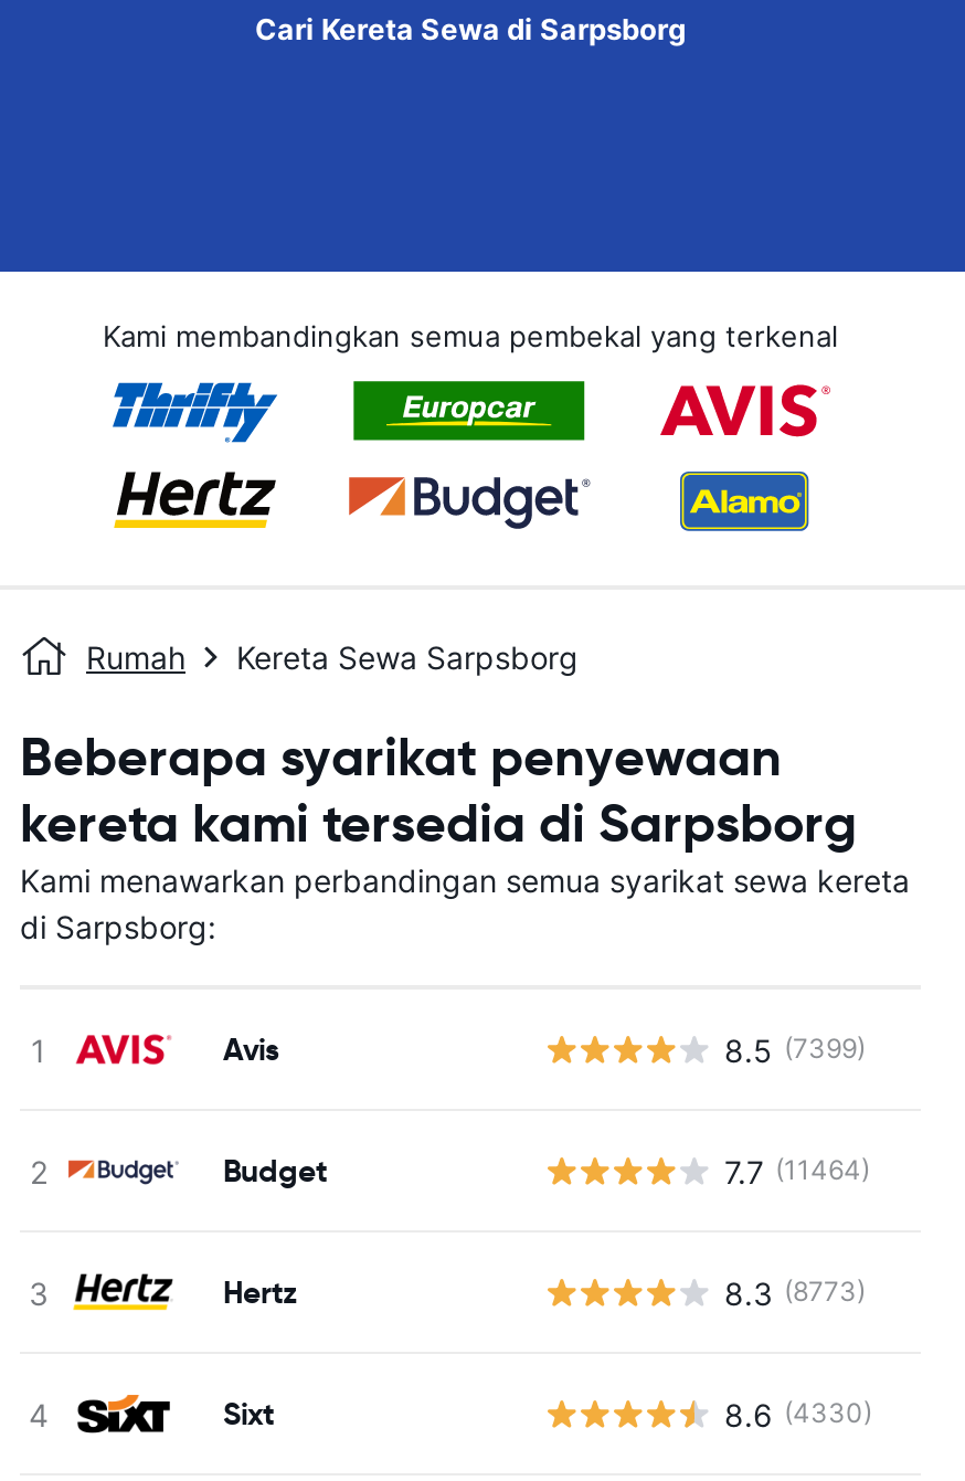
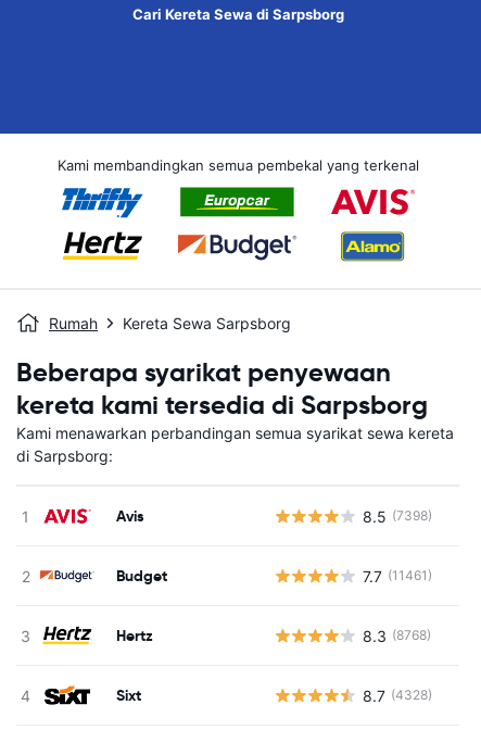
- 8.5 (7399)
+ 8.5 (7398)

- 7.7 (11464)
+ 7.7 (11461)

- 8.3 (8773)
+ 8.3 (8768)

- 8.6 (4330)
+ 8.7 (4328)
